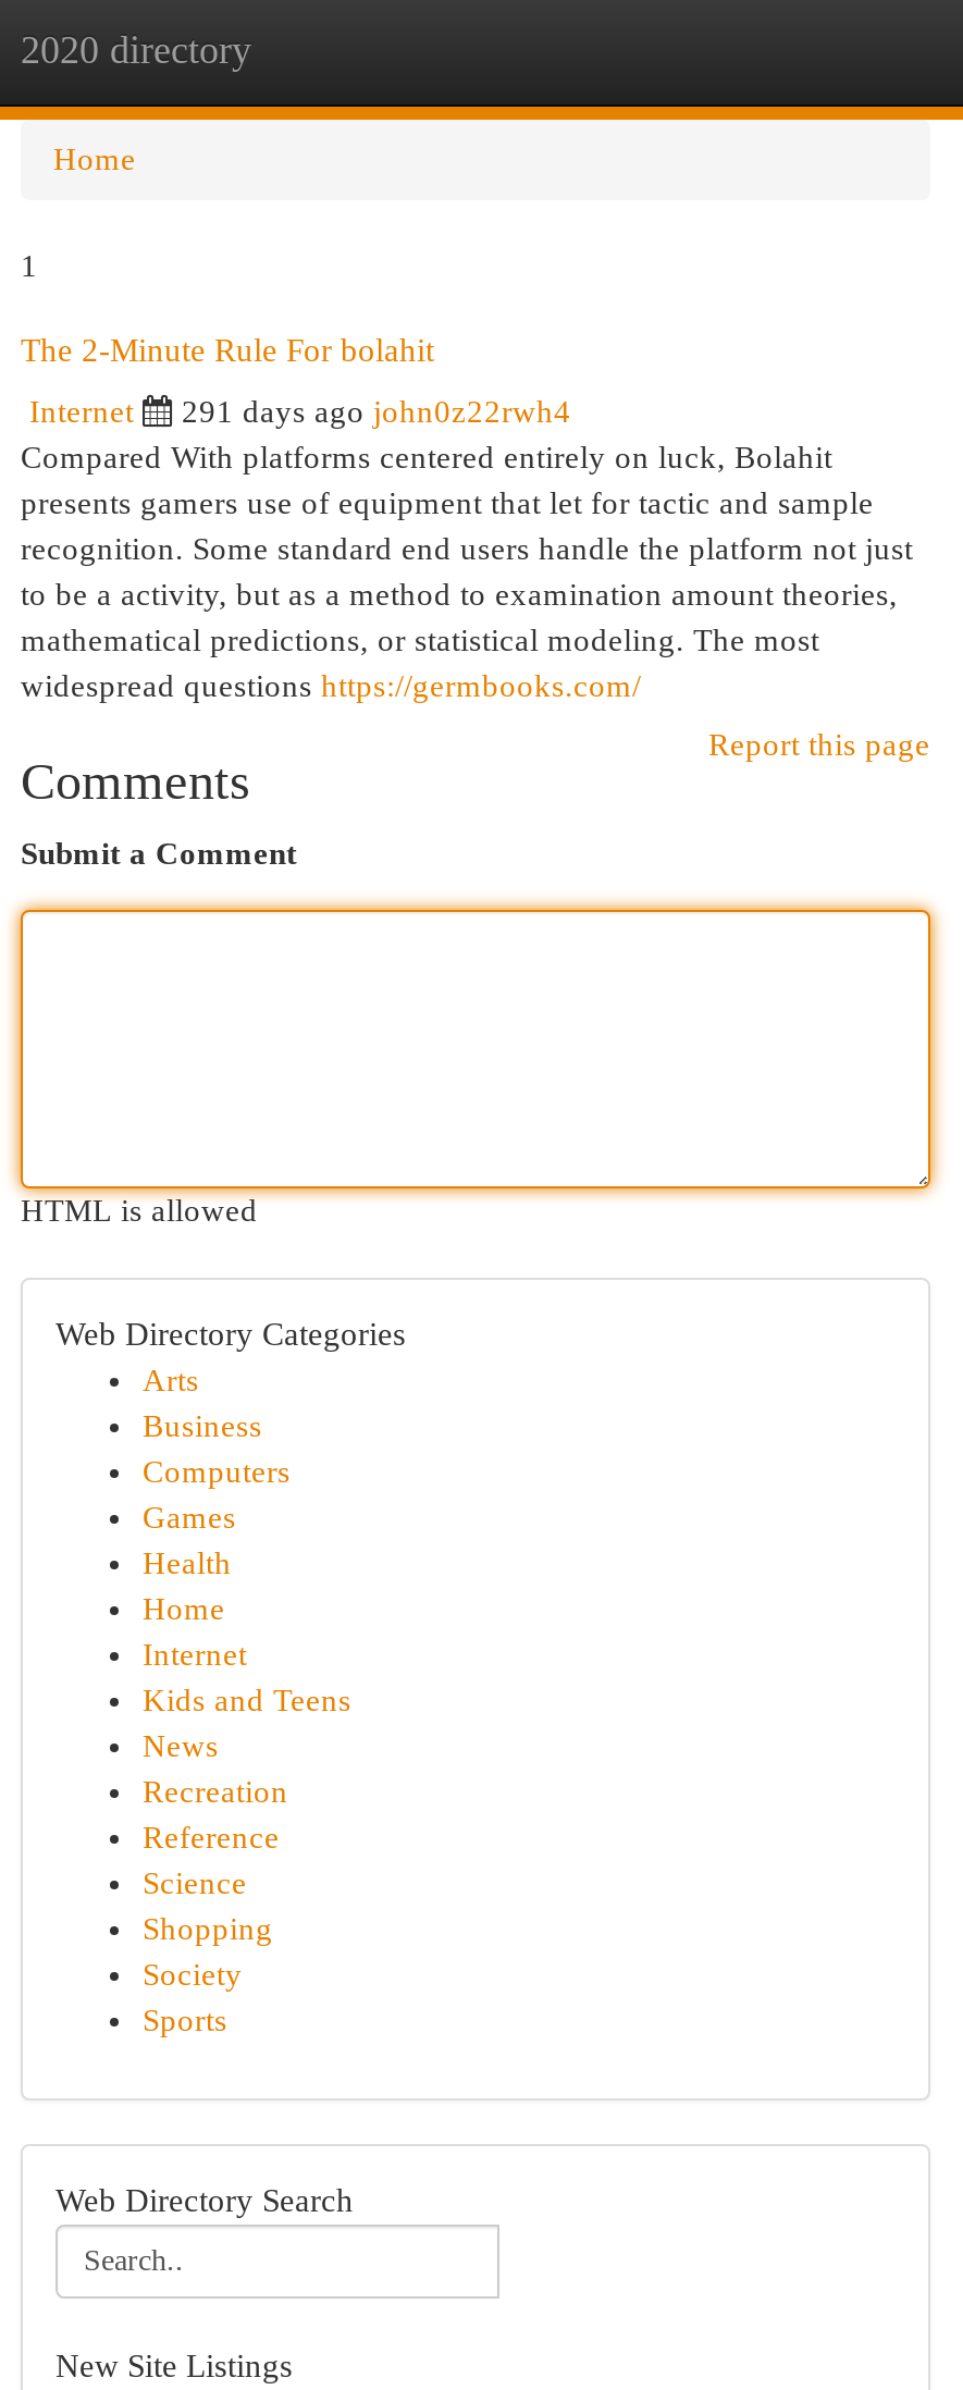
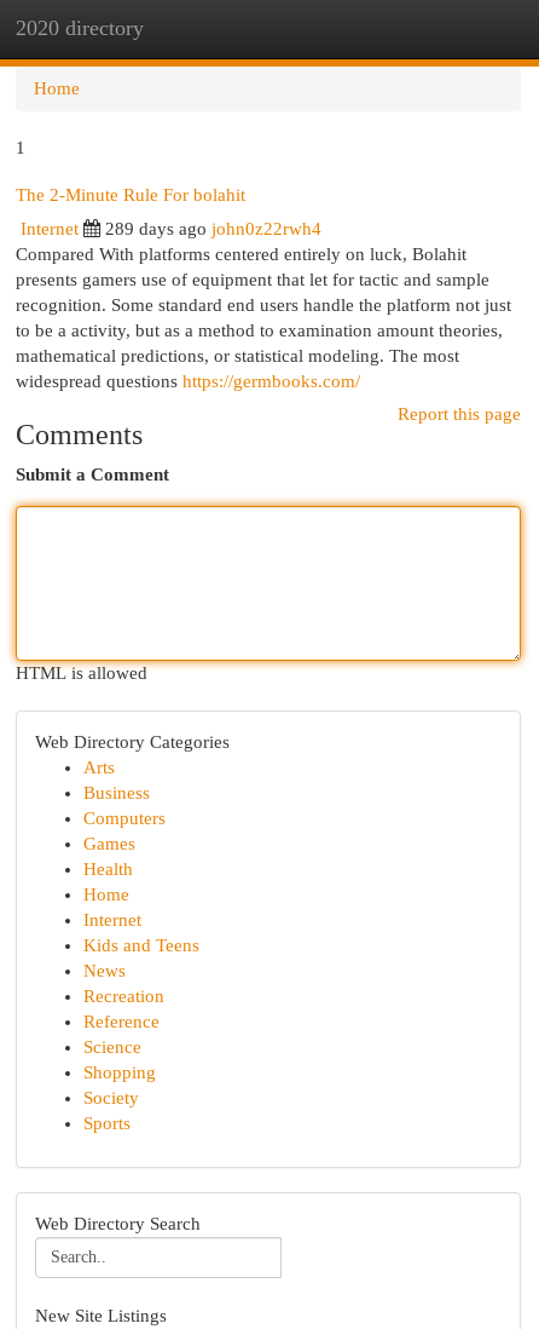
- 291 days ago john0z22rwh4
+ 289 days ago john0z22rwh4
